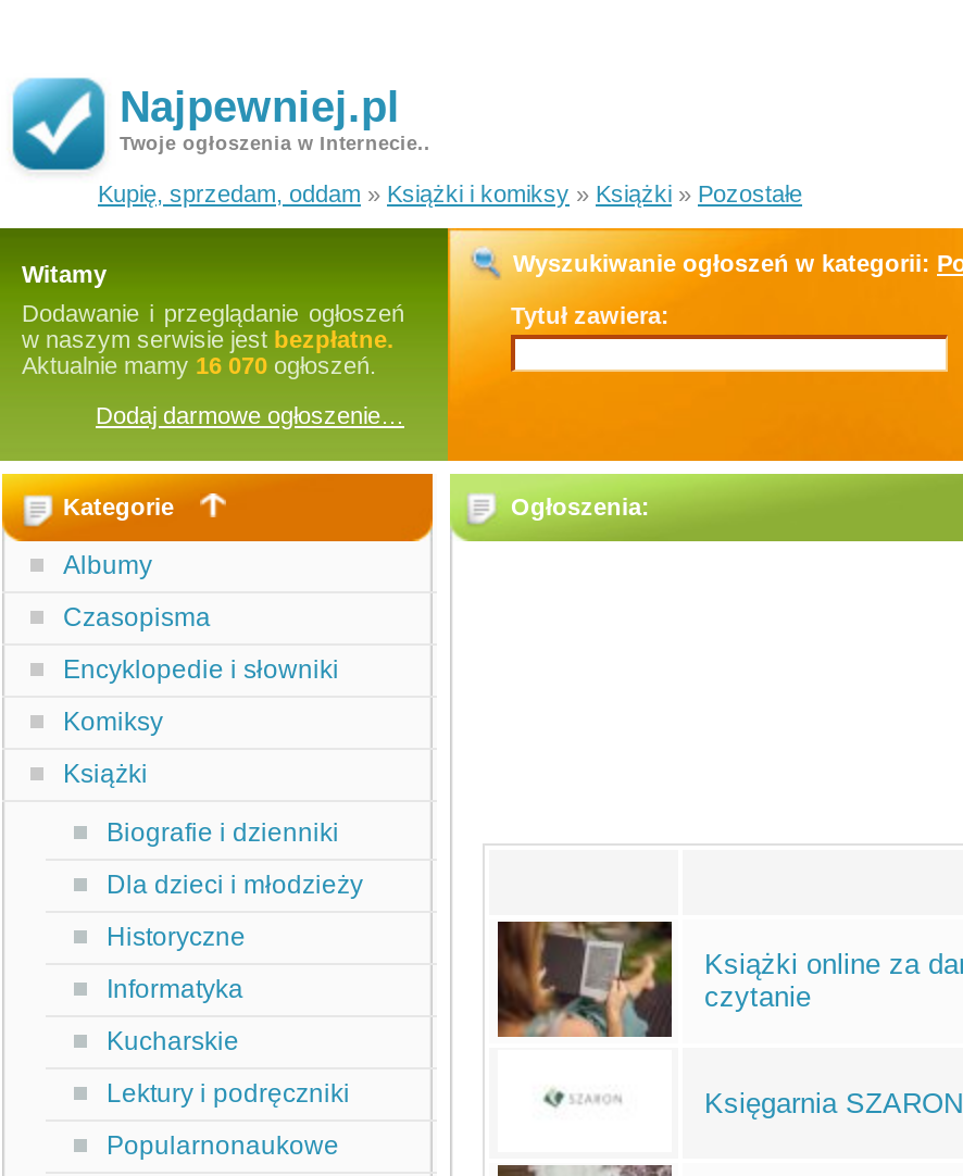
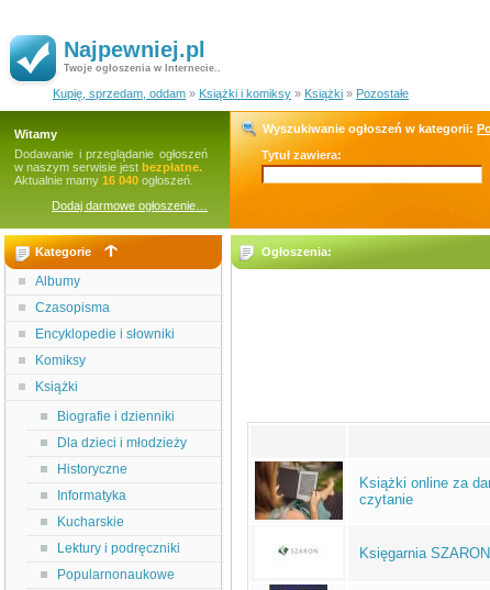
- Aktualnie mamy 16 070 ogłoszeń.
+ Aktualnie mamy 16 040 ogłoszeń.
